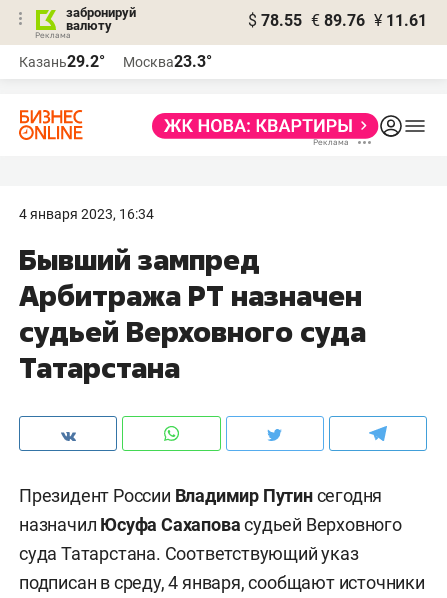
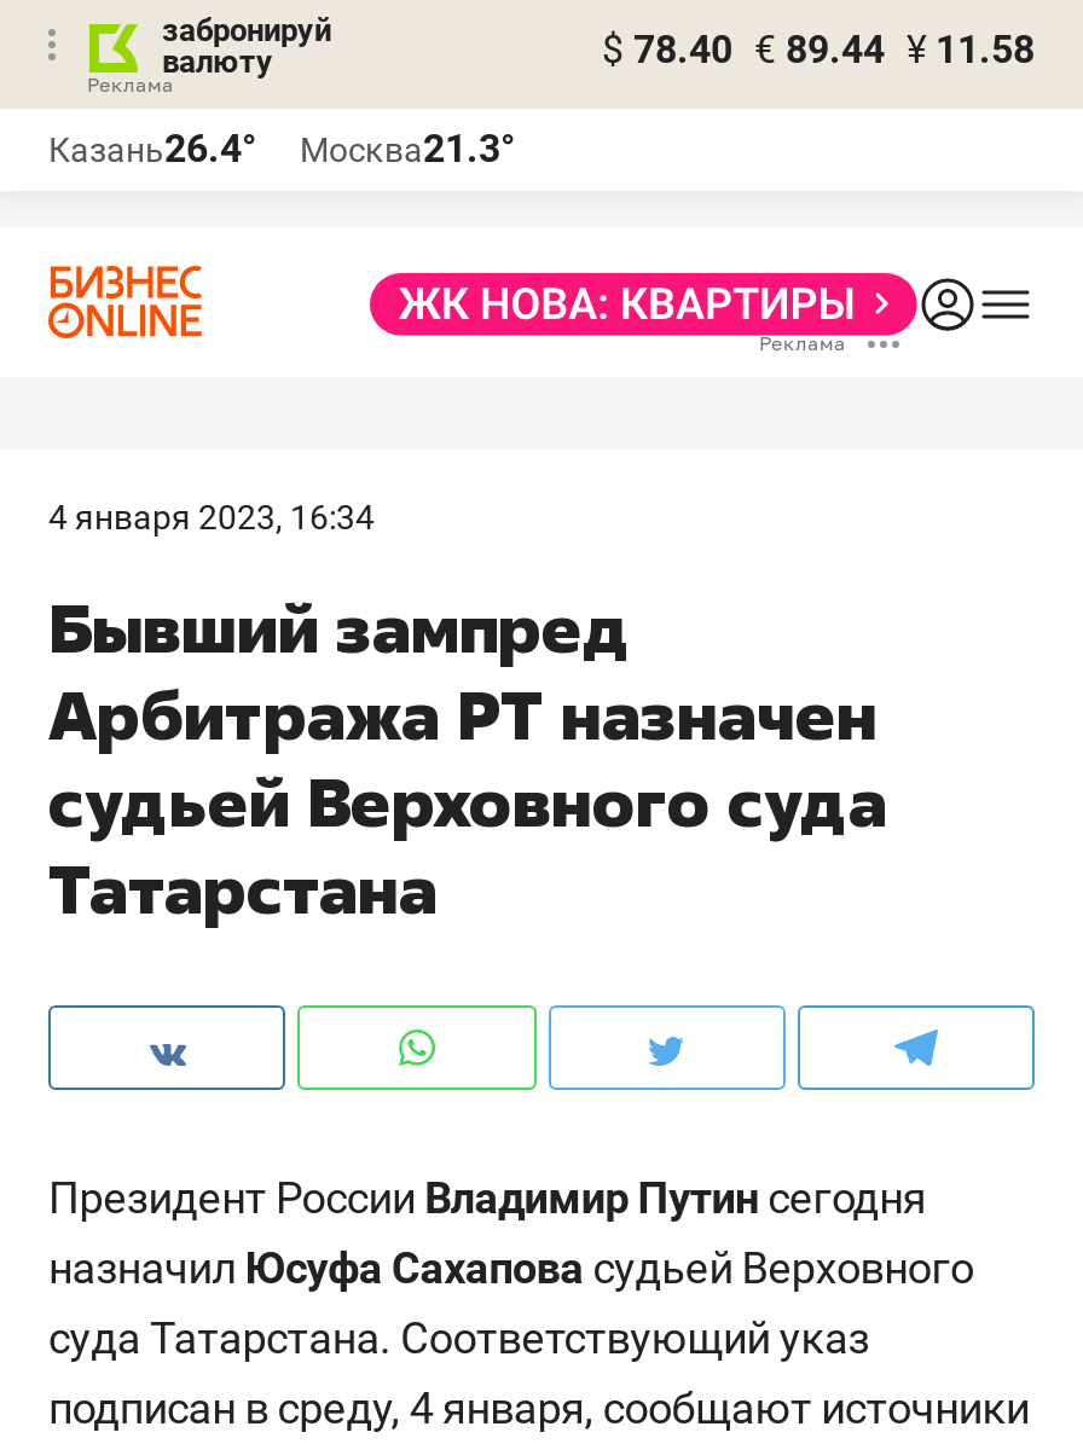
- $ 78.55 € 89.76 ¥ 11.61
+ $ 78.40 € 89.44 ¥ 11.58

- Казань29.2°
+ Казань26.4°

- Москва23.3°
+ Москва21.3°
